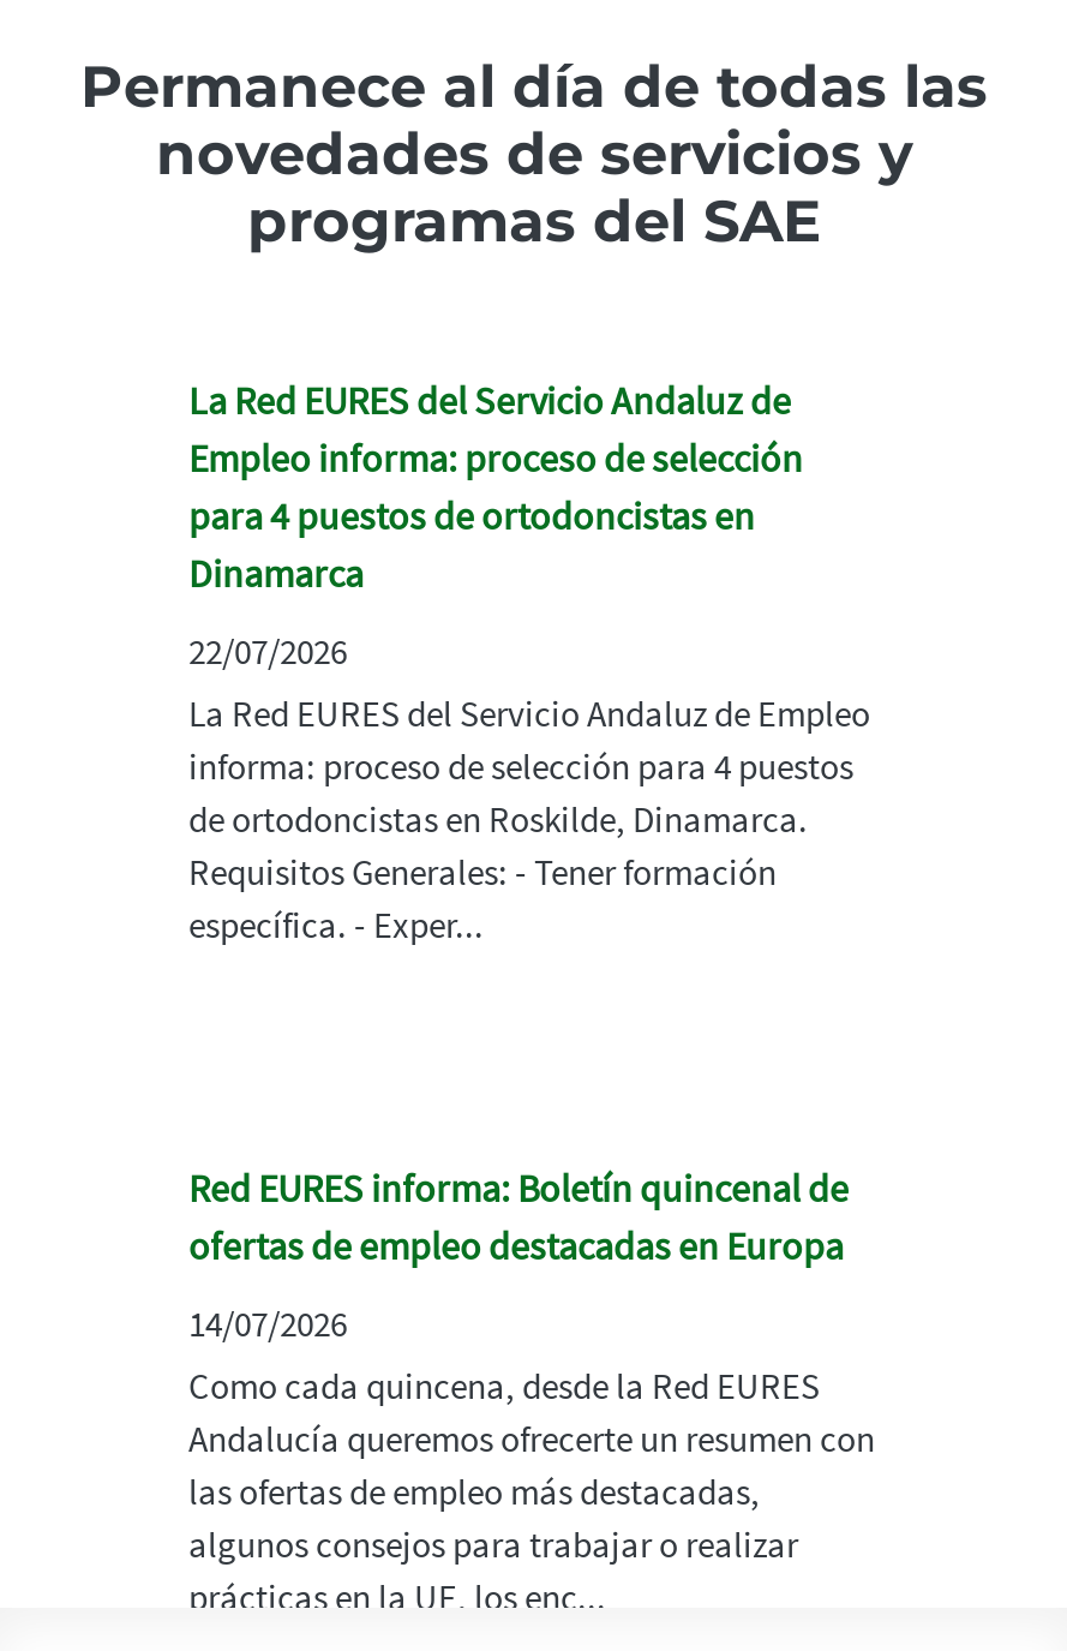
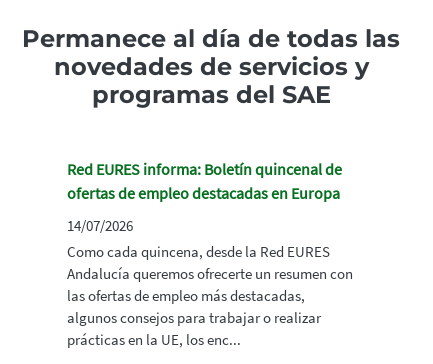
- La Red EURES del Servicio Andaluz de
- Empleo informa: proceso de selección
- para 4 puestos de ortodoncistas en
- Dinamarca
- 22/07/2026
- La Red EURES del Servicio Andaluz de Empleo
- informa: proceso de selección para 4 puestos
- de ortodoncistas en Roskilde, Dinamarca.
- Requisitos Generales: - Tener formación
- específica. - Exper...
